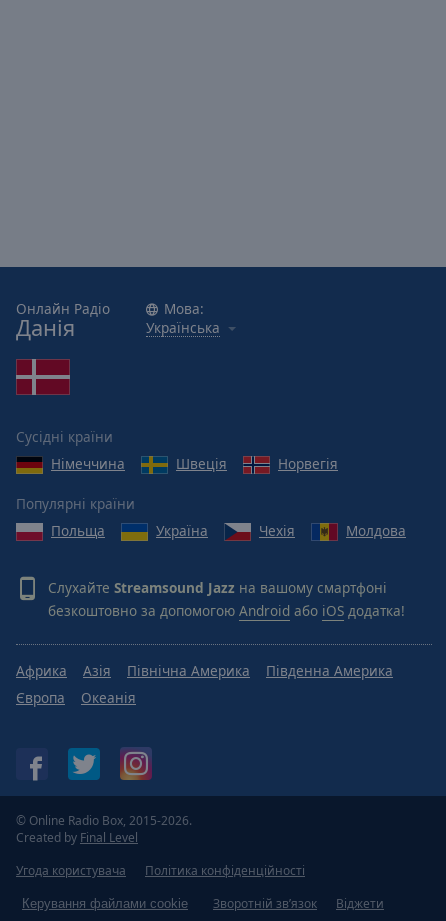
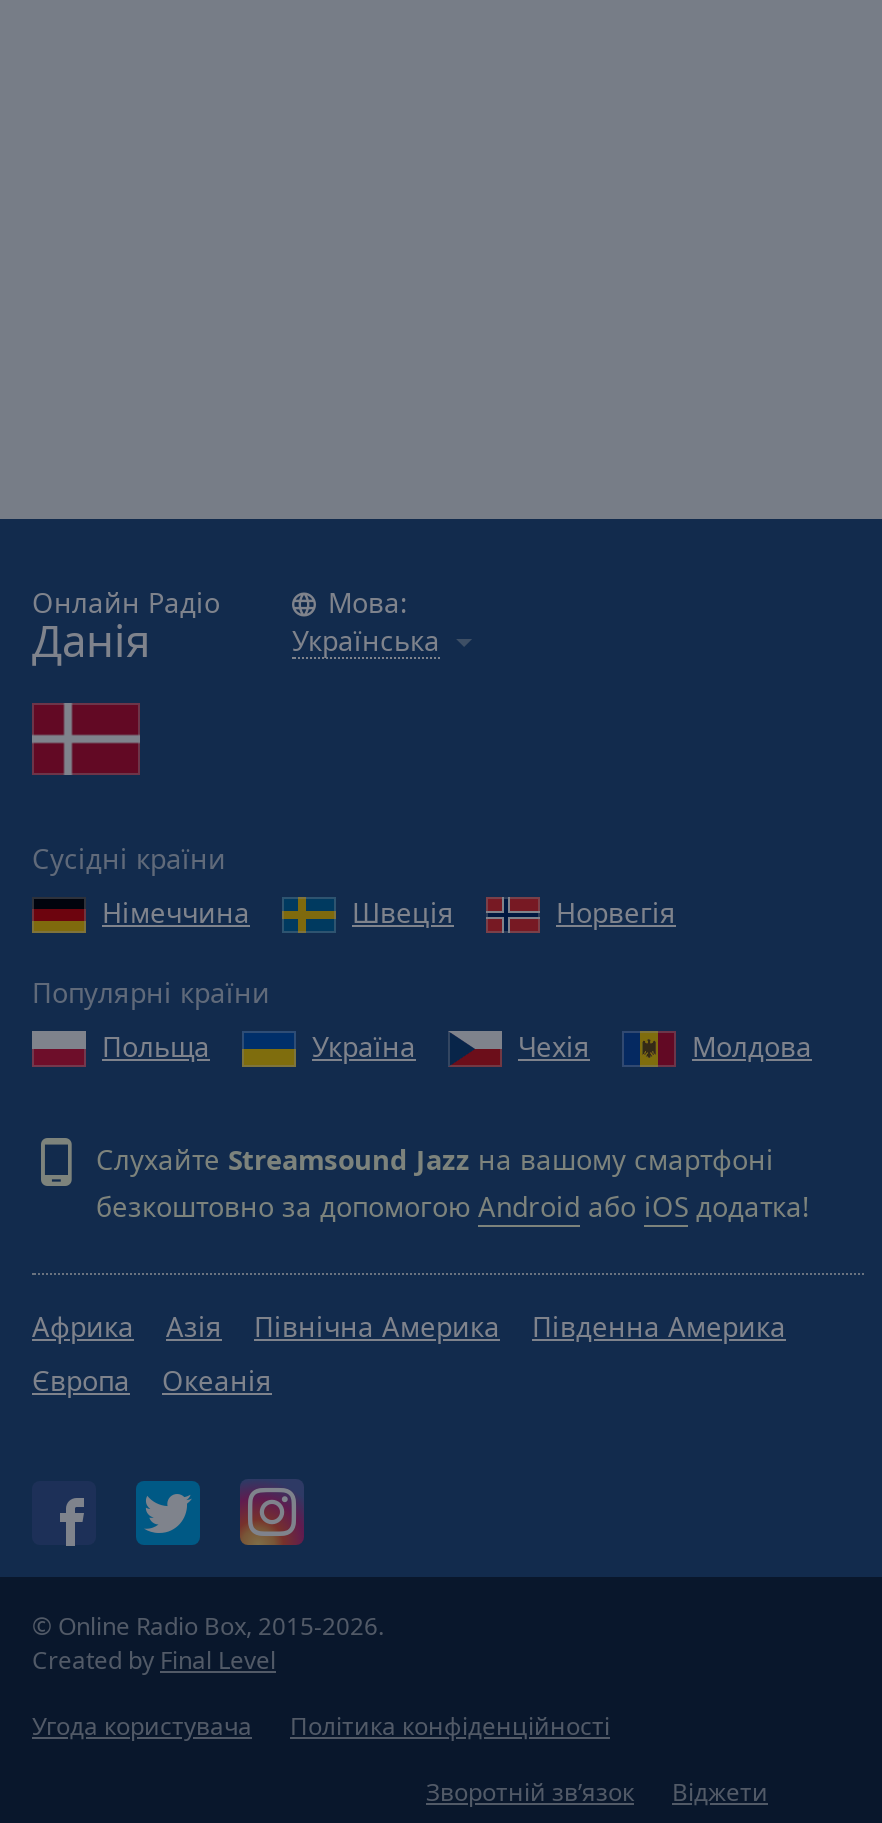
- Керування файлами cookie
